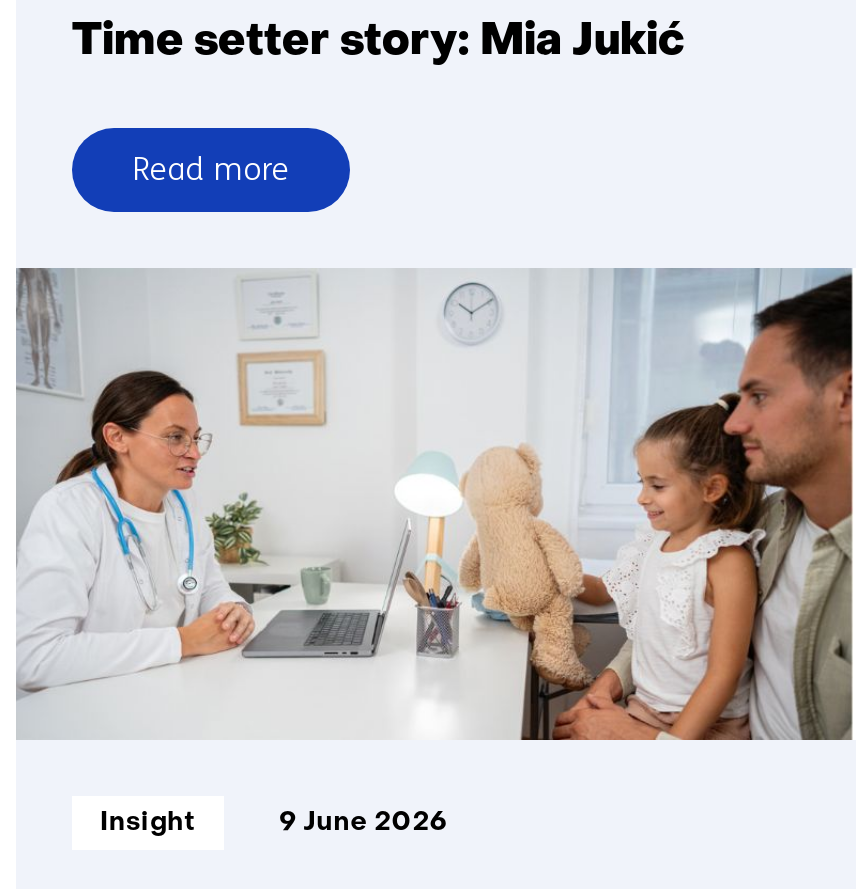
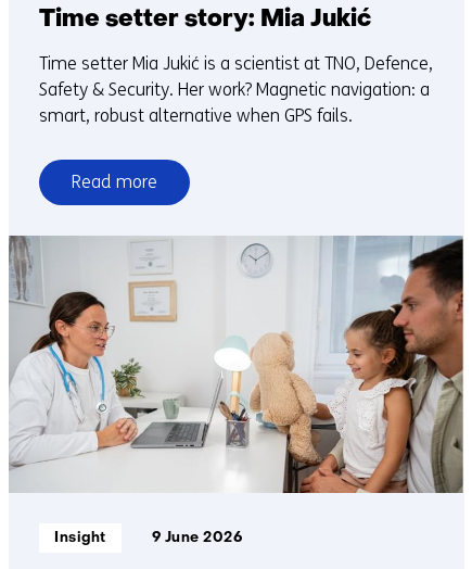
+ Time setter Mia Jukić is a scientist at TNO, Defence,
+ Safety & Security. Her work? Magnetic navigation: a
+ smart, robust alternative when GPS fails.
